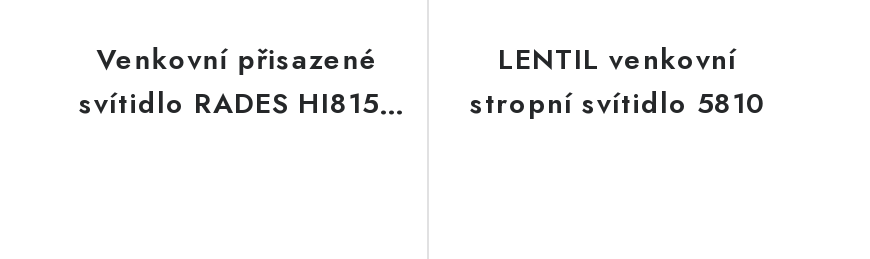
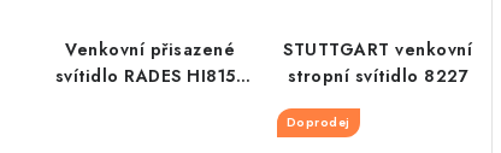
- LENTIL venkovní
- stropní svítidlo 5810
+ STUTTGART venkovní
+ stropní svítidlo 8227
+ Doprodej
